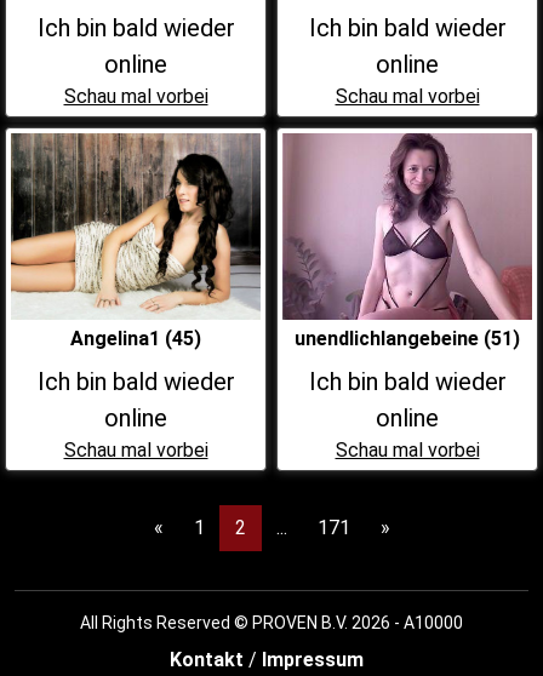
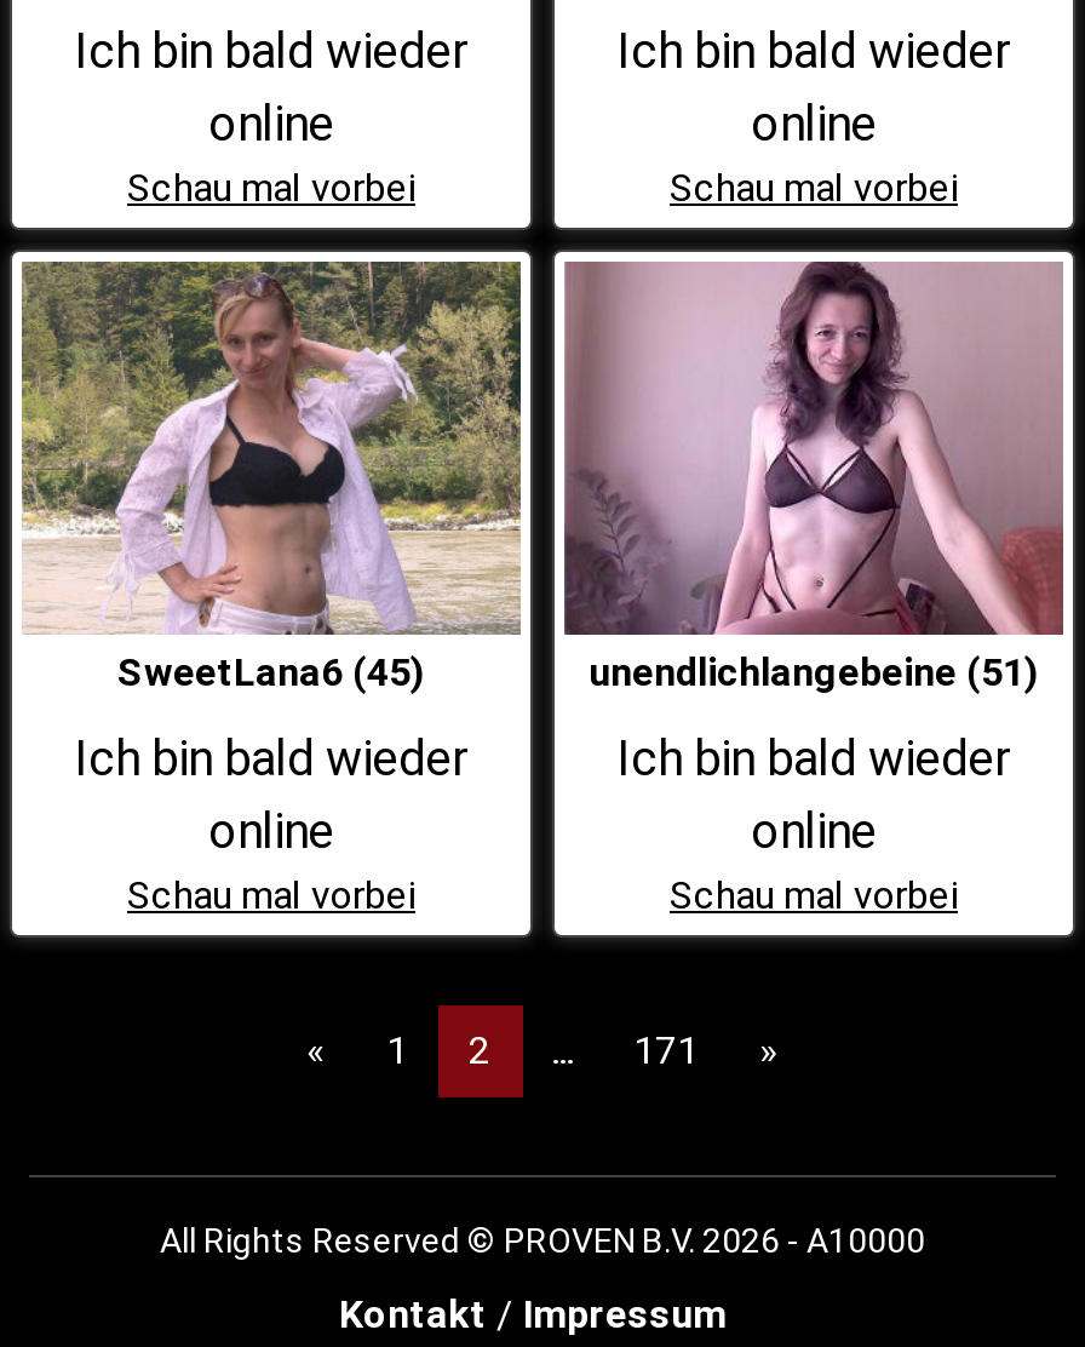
- [image]
- Angelina1 (45)
+ [image]
+ SweetLana6 (45)
